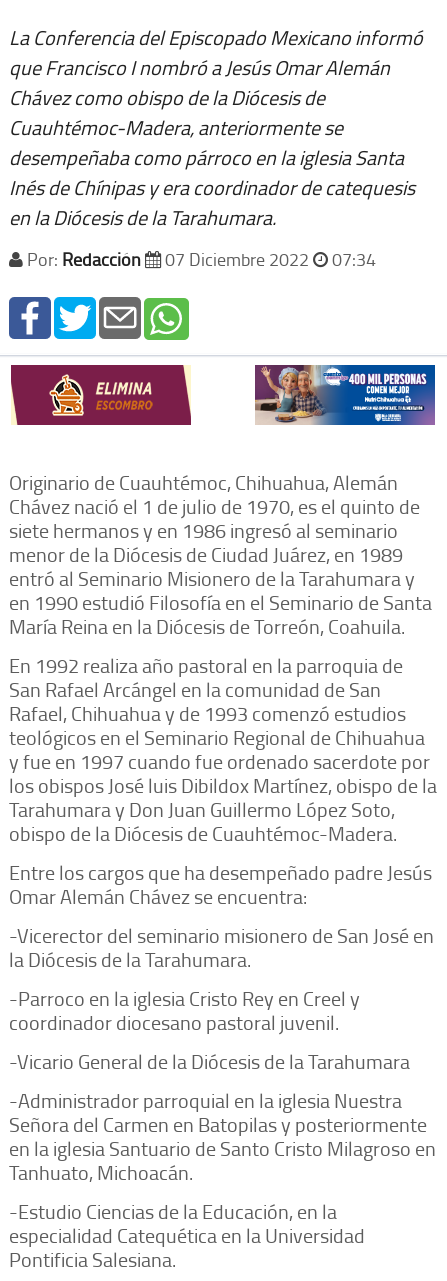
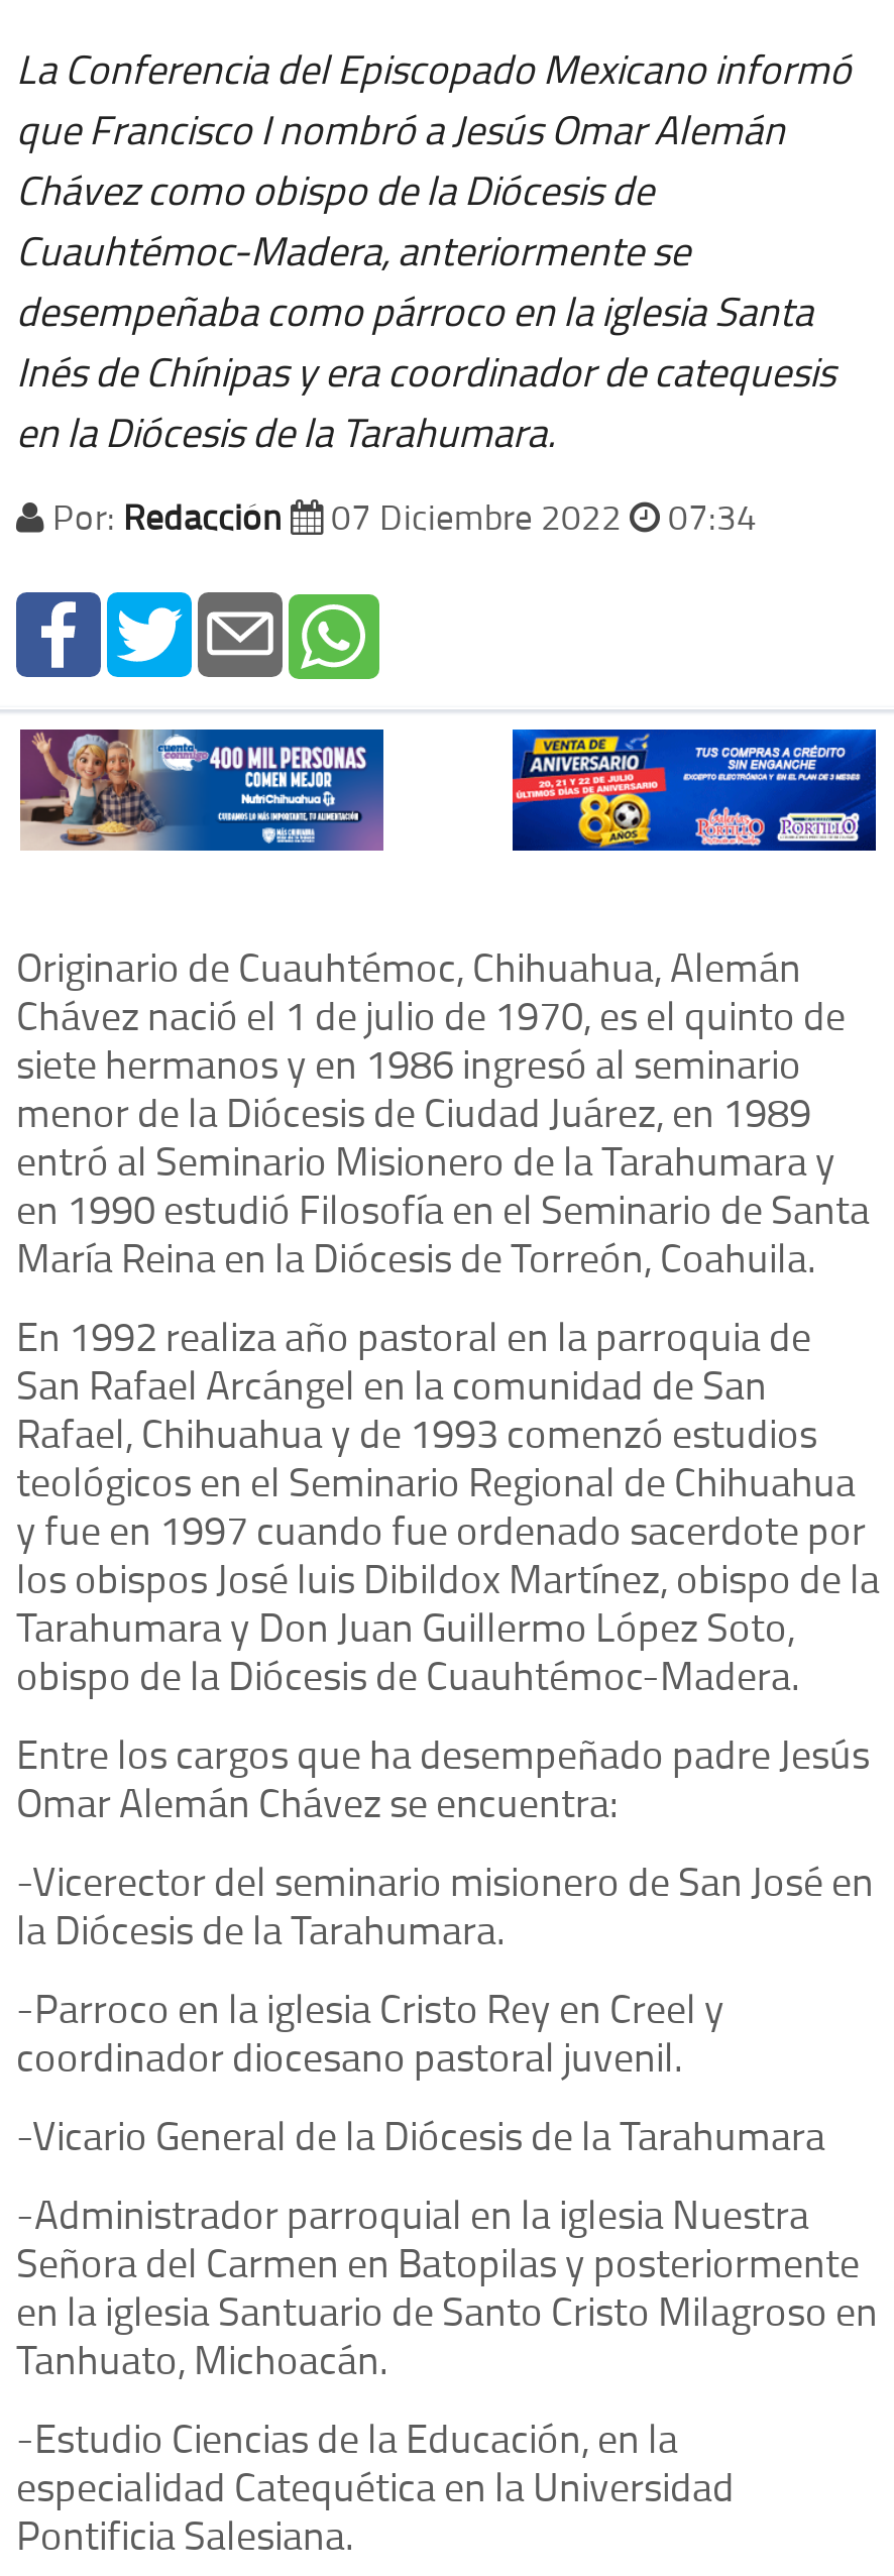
- [image]
+ [image]

- [image]
+ [image]
